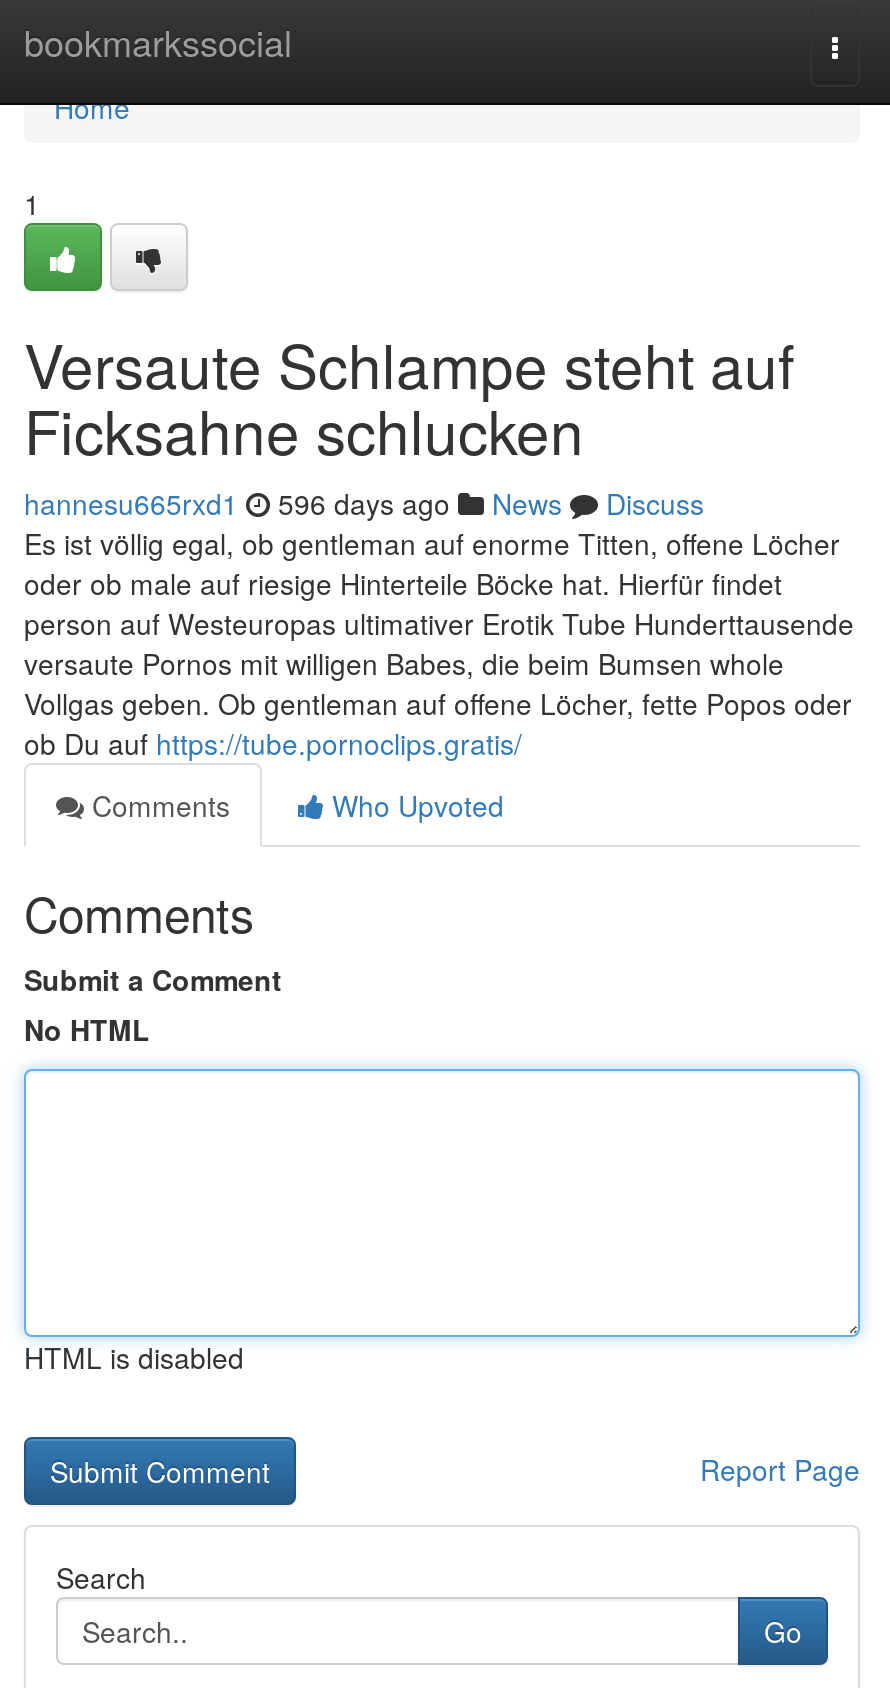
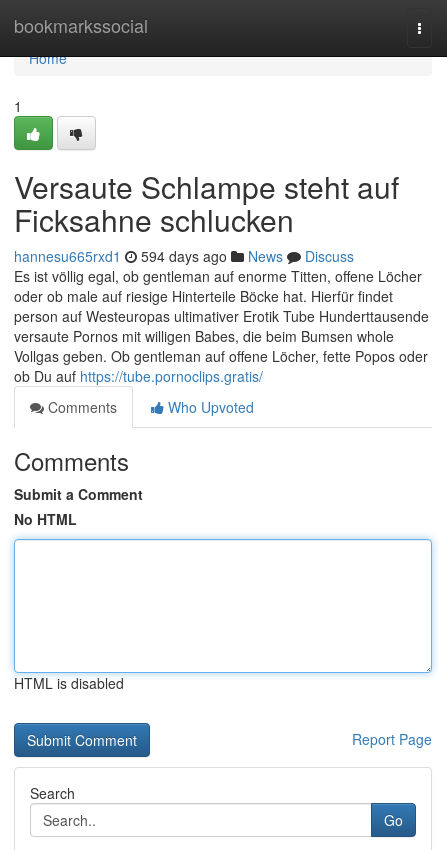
- hannesu665rxd1 596 days ago News Discuss
+ hannesu665rxd1 594 days ago News Discuss
